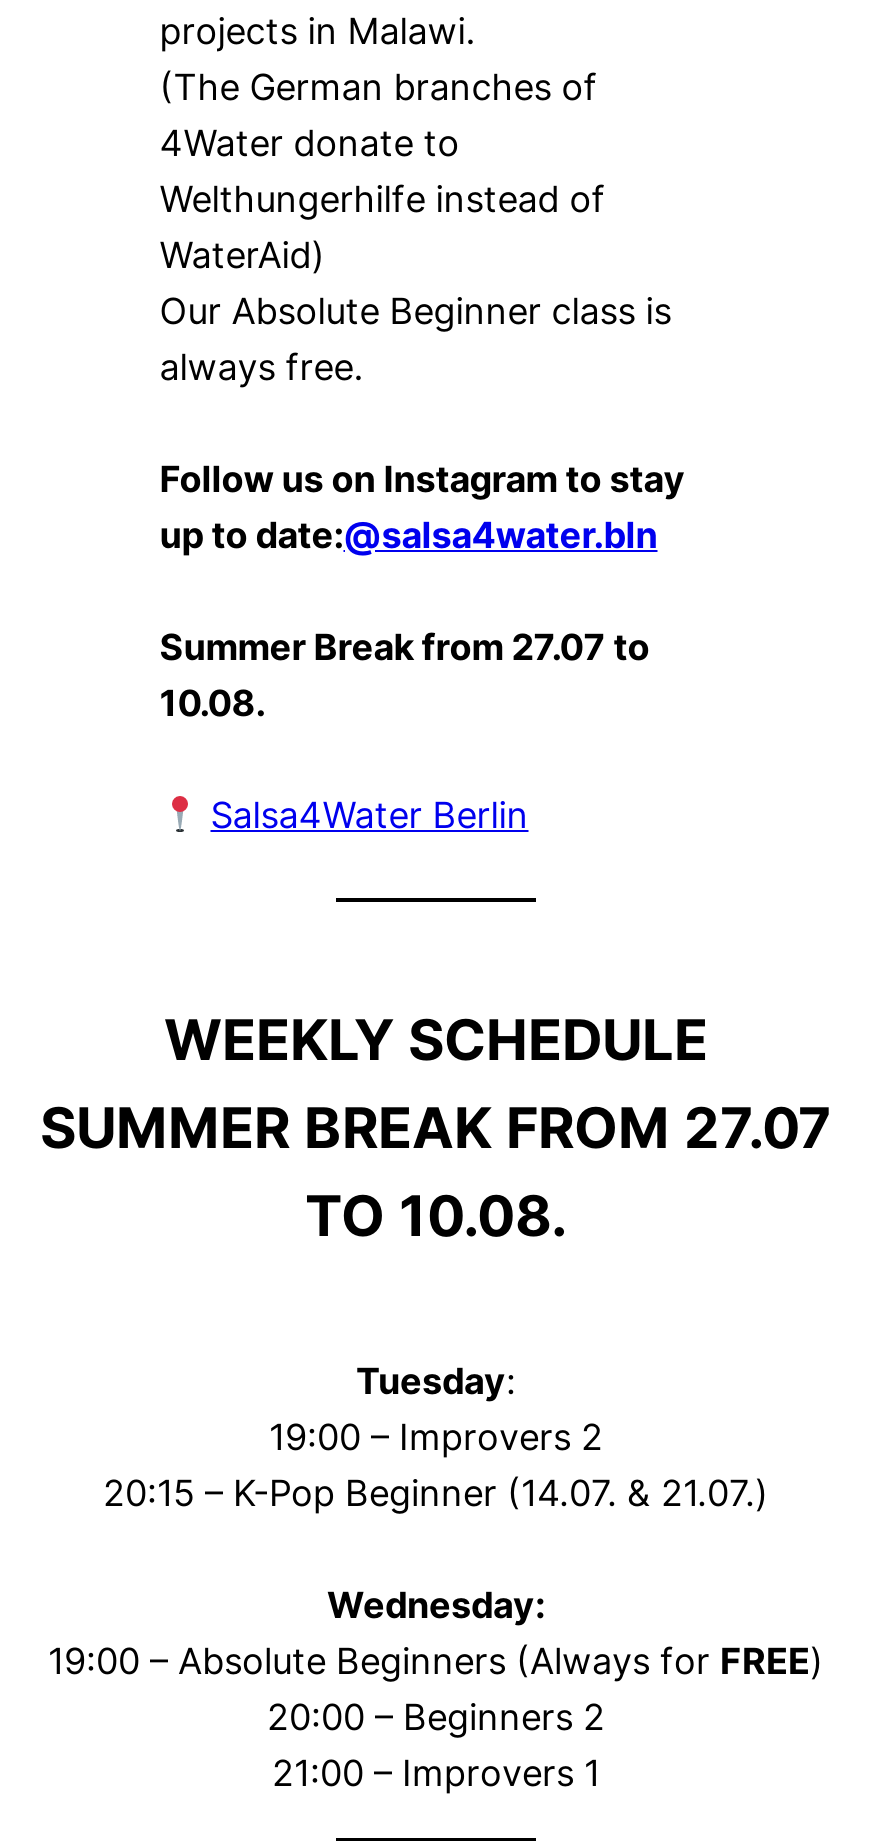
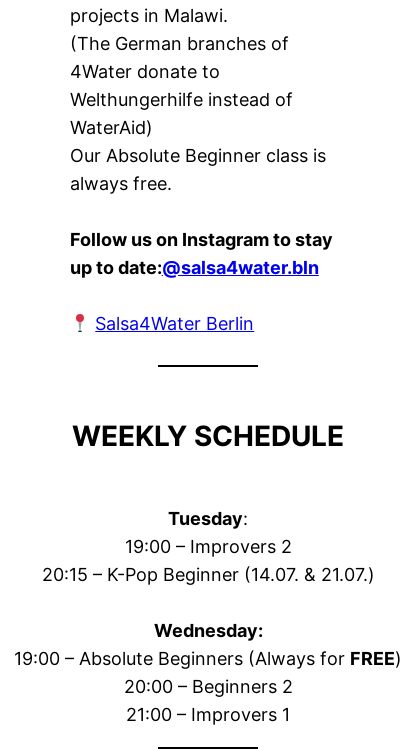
- Summer Break from 27.07 to
- 10.08.

- SUMMER BREAK FROM 27.07
- TO 10.08.
